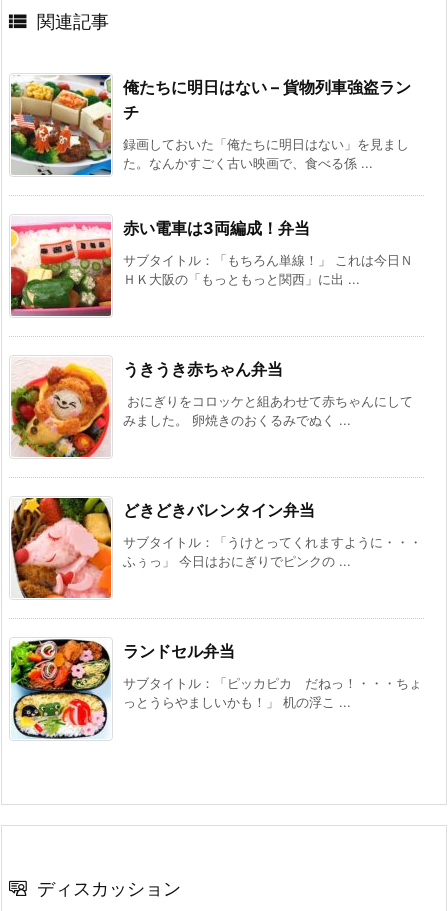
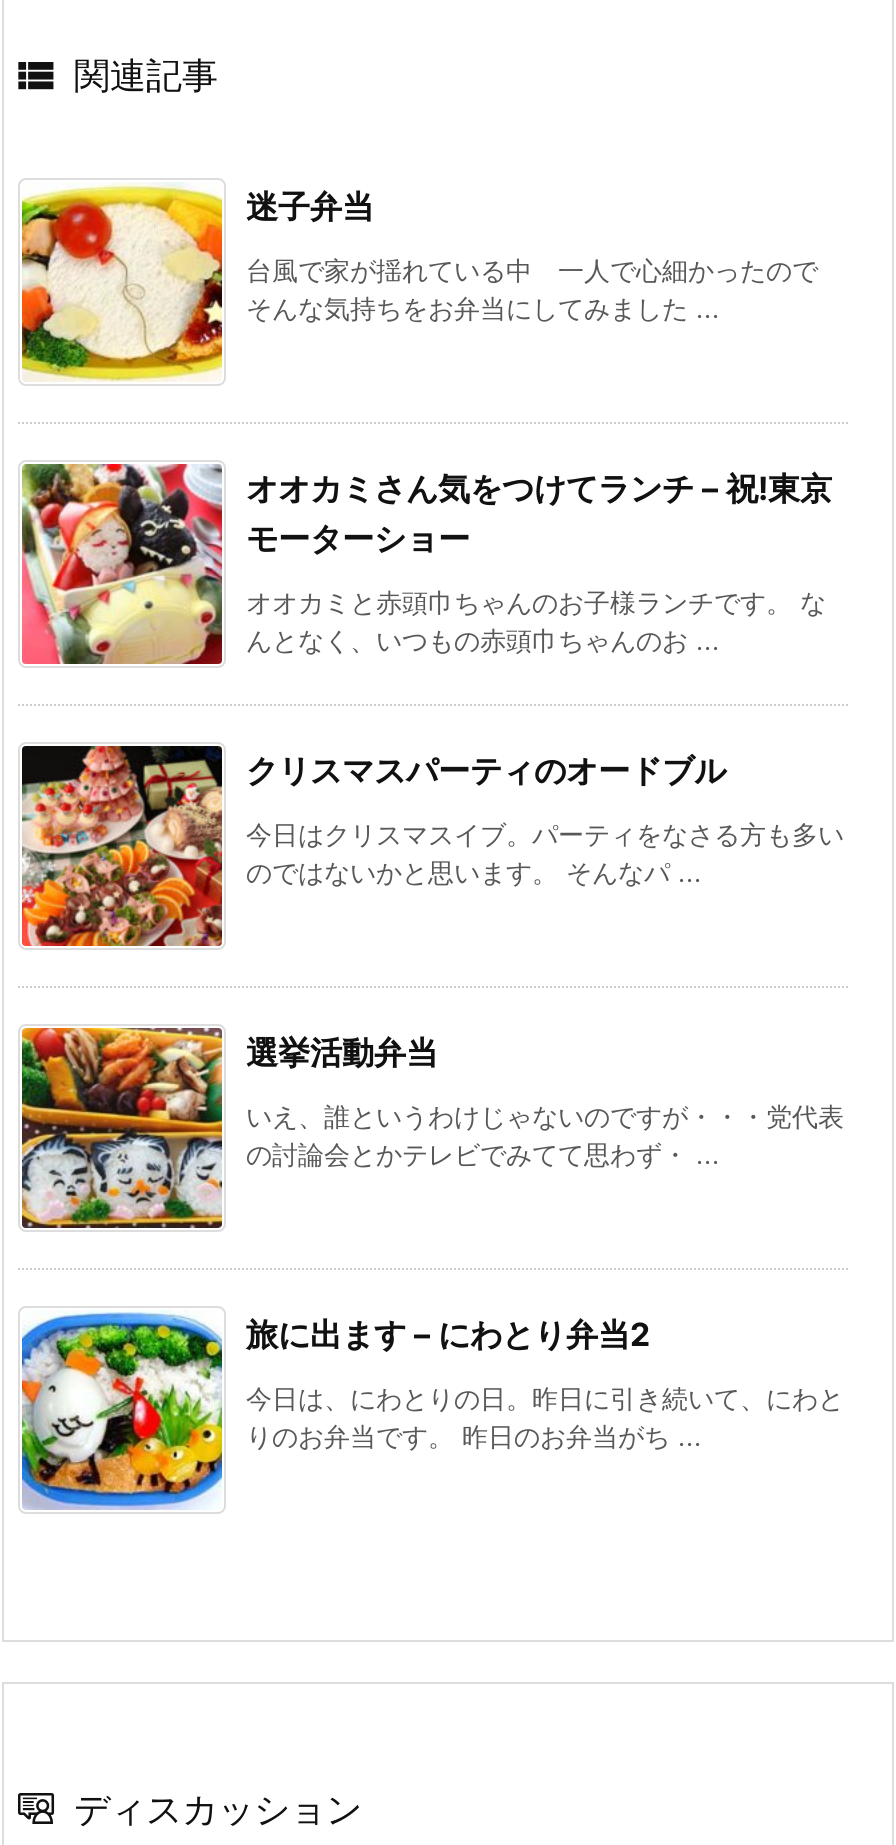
- [image]
- 俺たちに明日はない – 貨物列車強盗ラン
- チ
+ [image]
+ 迷子弁当

- 録画しておいた「俺たちに明日はない」を見まし
- た。なんかすごく古い映画で、食べる係 ...
+ 台風で家が揺れている中 一人で心細かったので
+ そんな気持ちをお弁当にしてみました ...

- [image]
- 赤い電車は3両編成！弁当
+ [image]
+ オオカミさん気をつけてランチ – 祝!東京
+ モーターショー

- サブタイトル：「もちろん単線！」 これは今日Ｎ
- ＨＫ大阪の「もっともっと関西」に出 ...
+ オオカミと赤頭巾ちゃんのお子様ランチです。 な
+ んとなく、いつもの赤頭巾ちゃんのお ...

- [image]
- うきうき赤ちゃん弁当
+ [image]
+ クリスマスパーティのオードブル

- おにぎりをコロッケと組あわせて赤ちゃんにして
- みました。 卵焼きのおくるみでぬく ...
+ 今日はクリスマスイブ。パーティをなさる方も多い
+ のではないかと思います。 そんなパ ...

- [image]
- どきどきバレンタイン弁当
+ [image]
+ 選挙活動弁当

- サブタイトル：「うけとってくれますように・・・
- ふぅっ」 今日はおにぎりでピンクの ...
+ いえ、誰というわけじゃないのですが・・・党代表
+ の討論会とかテレビでみてて思わず・ ...

- [image]
- ランドセル弁当
+ [image]
+ 旅に出ます – にわとり弁当2

- サブタイトル：「ピッカピカ だねっ！・・・ちょ
- っとうらやましいかも！」 机の浮こ ...
+ 今日は、にわとりの日。昨日に引き続いて、にわと
+ りのお弁当です。 昨日のお弁当がち ...
